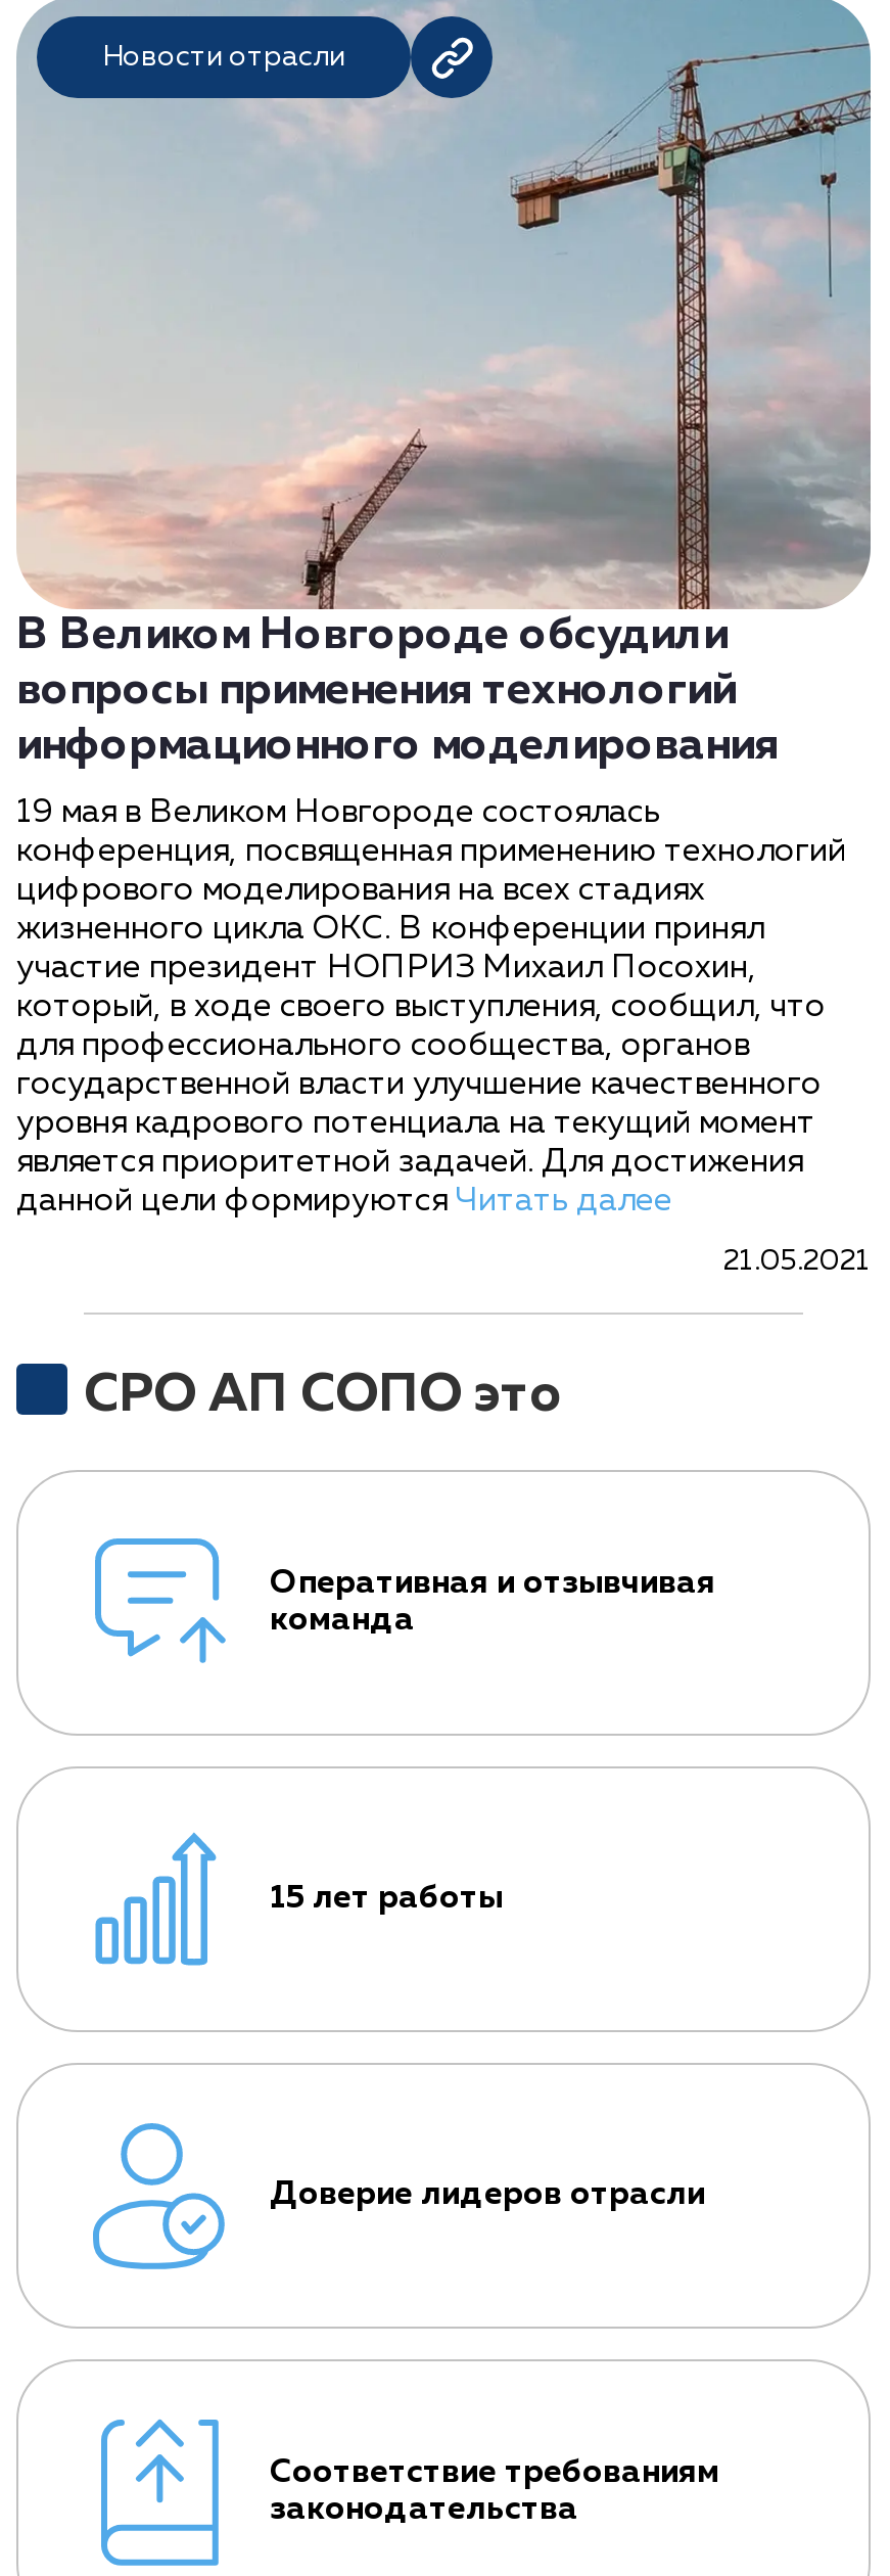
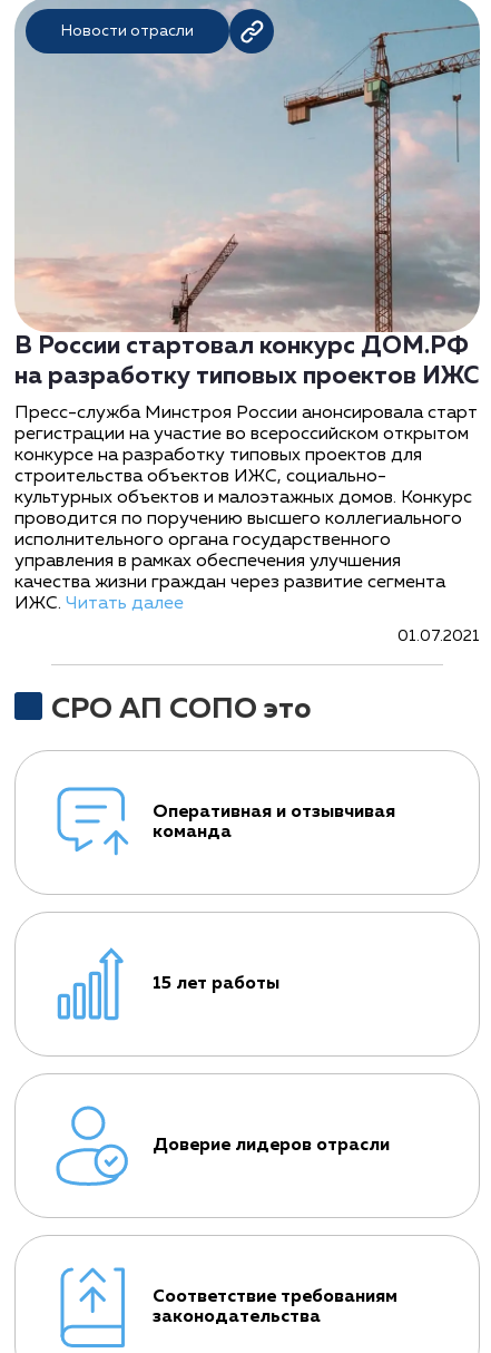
- В Великом Новгороде обсудили
- вопросы применения технологий
- информационного моделирования
+ В России стартовал конкурс ДОМ.РФ
+ на разработку типовых проектов ИЖС

- 19 мая в Великом Новгороде состоялась
- конференция, посвященная применению технологий
- цифрового моделирования на всех стадиях
- жизненного цикла ОКС. В конференции принял
- участие президент НОПРИЗ Михаил Посохин,
- который, в ходе своего выступления, сообщил, что
- для профессионального сообщества, органов
- государственной власти улучшение качественного
- уровня кадрового потенциала на текущий момент
- является приоритетной задачей. Для достижения
- данной цели формируются Читать далее
+ Пресс-служба Минстроя России анонсировала старт
+ регистрации на участие во всероссийском открытом
+ конкурсе на разработку типовых проектов для
+ строительства объектов ИЖС, социально-
+ культурных объектов и малоэтажных домов. Конкурс
+ проводится по поручению высшего коллегиального
+ исполнительного органа государственного
+ управления в рамках обеспечения улучшения
+ качества жизни граждан через развитие сегмента
+ ИЖС. Читать далее

- 21.05.2021
+ 01.07.2021
